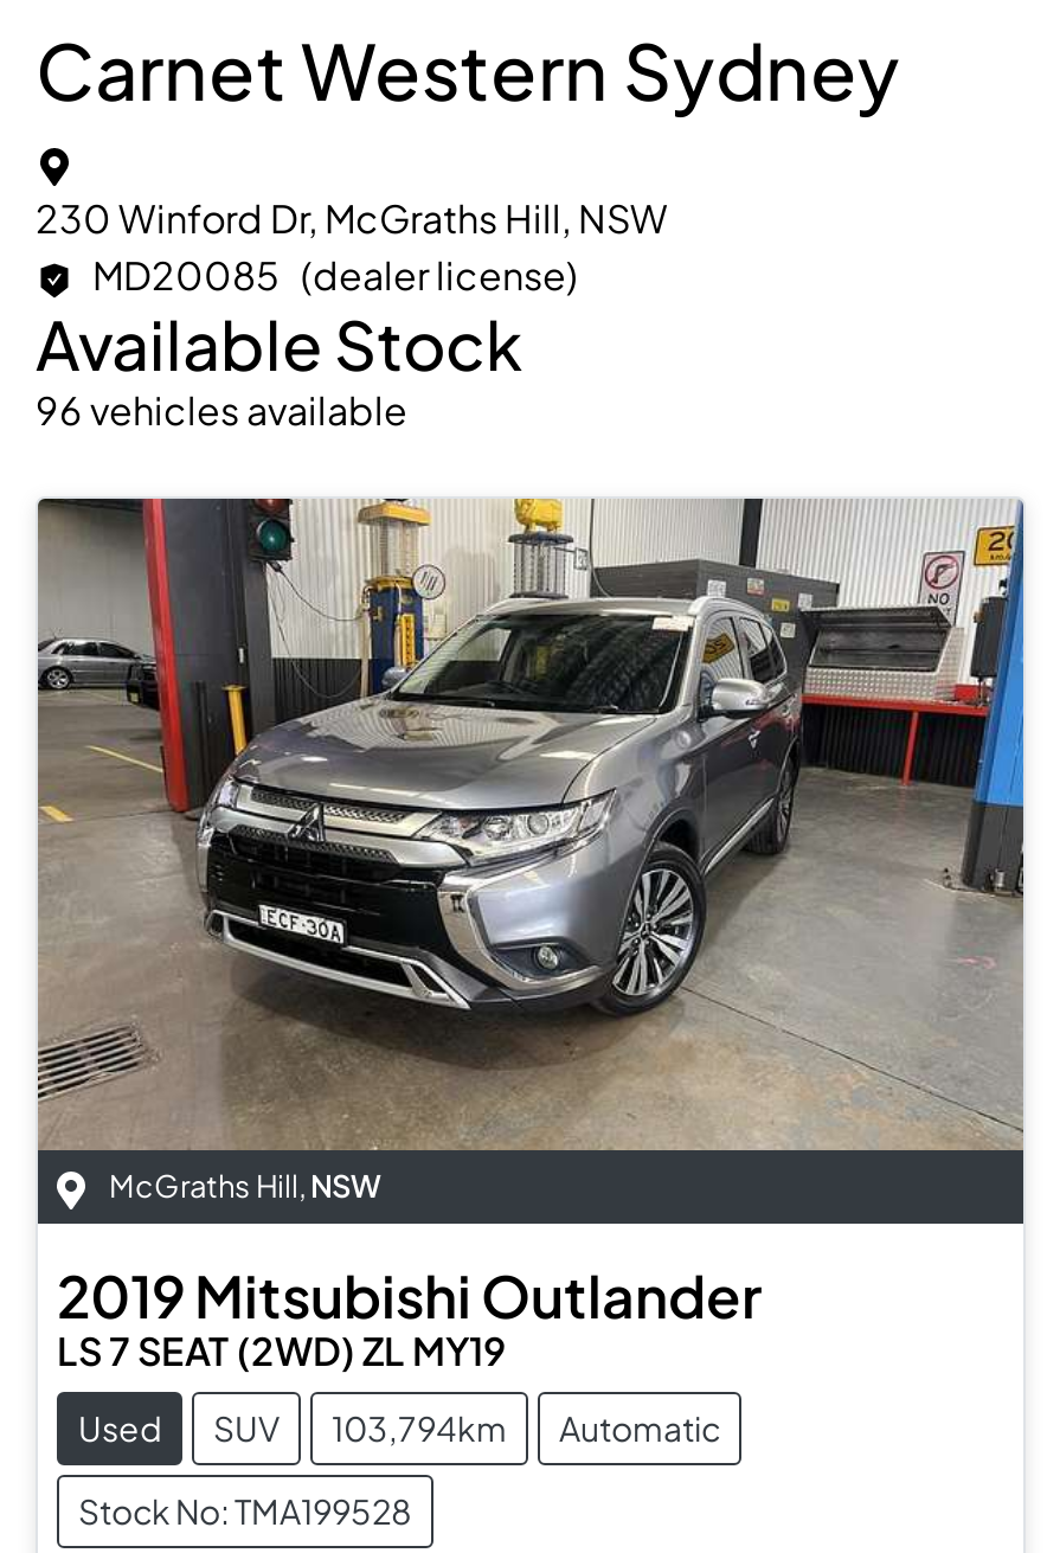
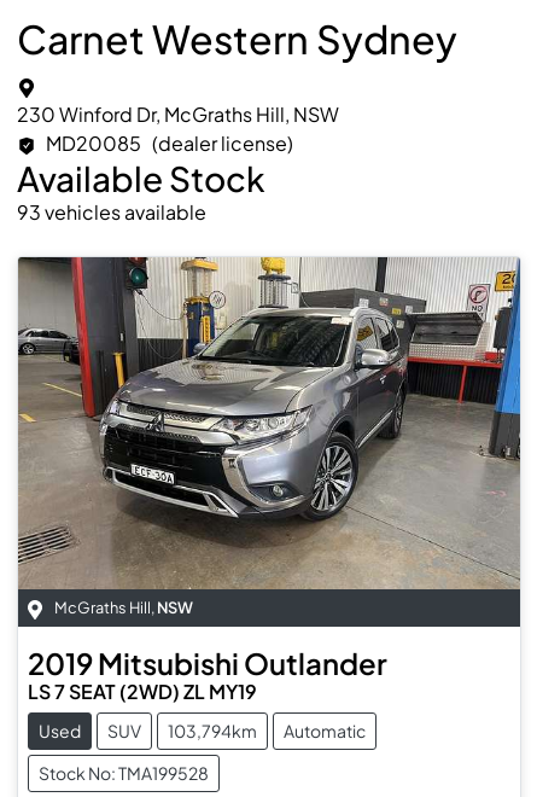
- 96 vehicles available
+ 93 vehicles available
